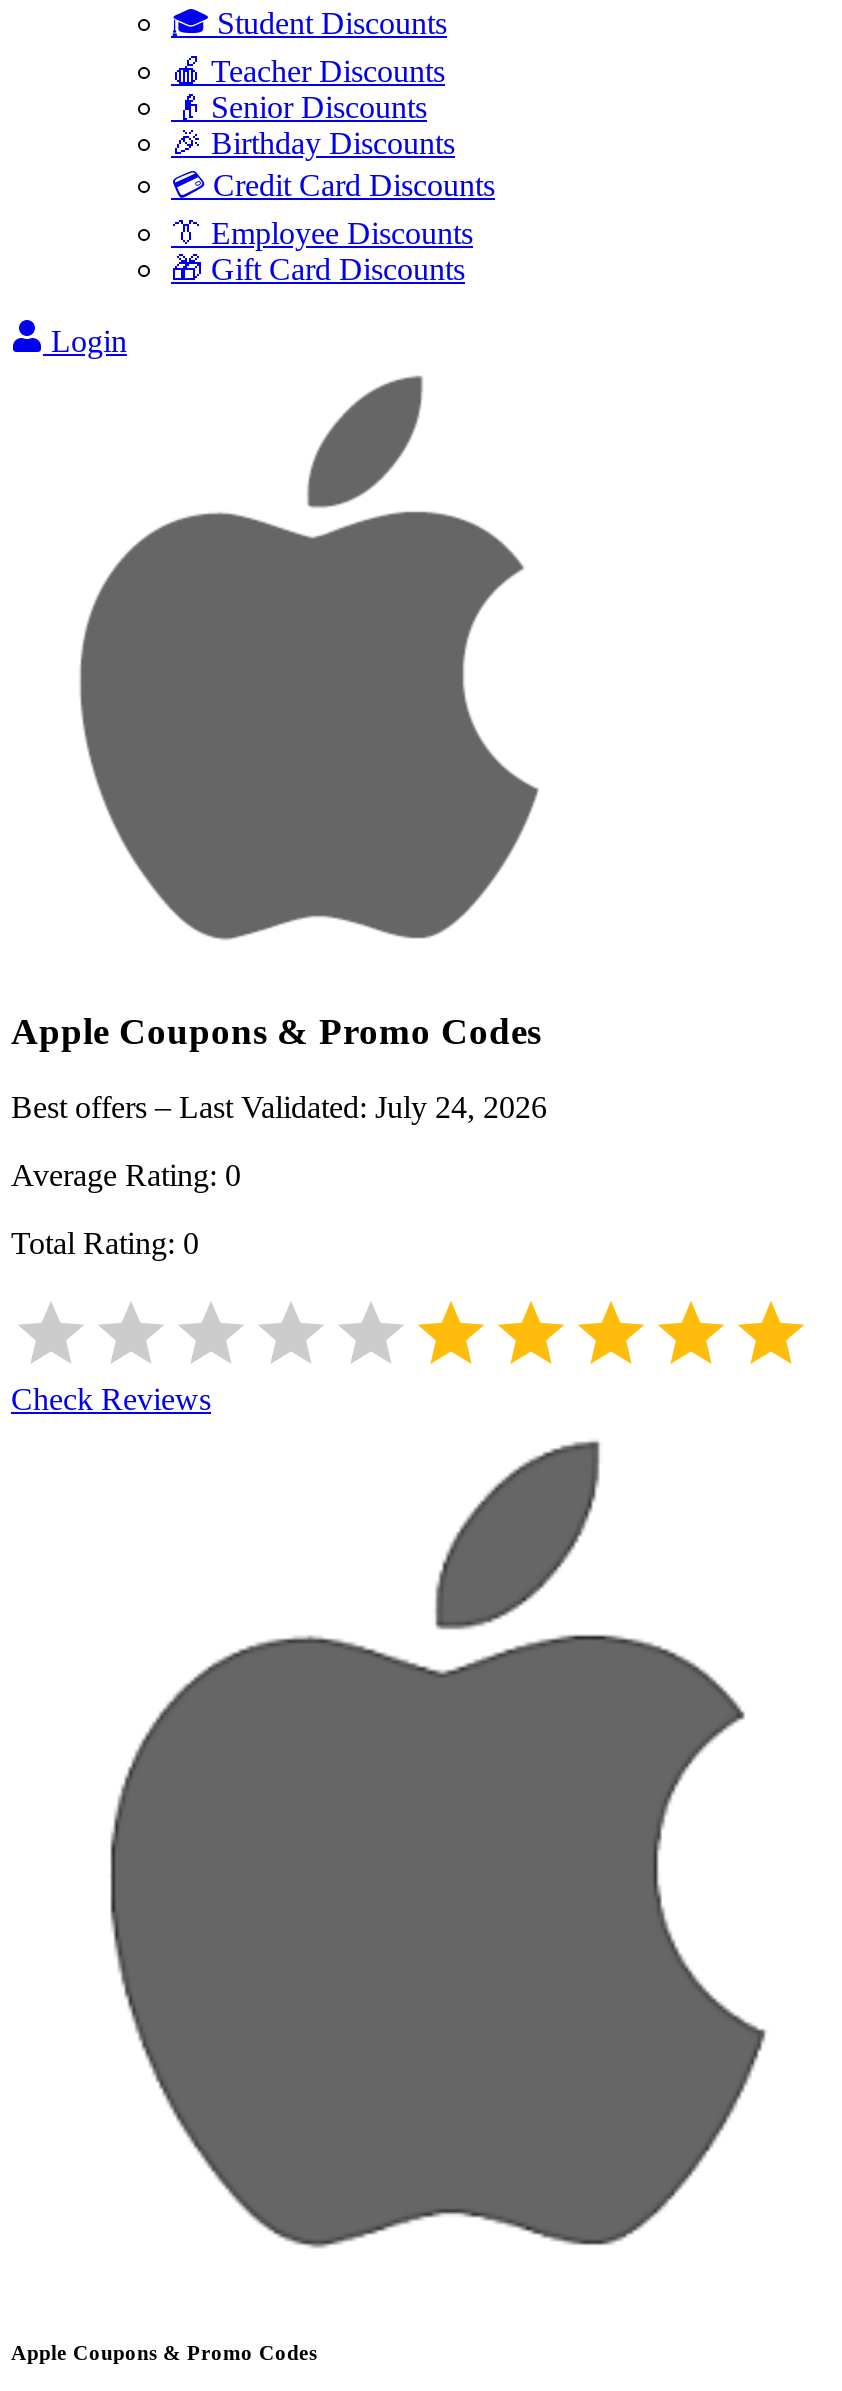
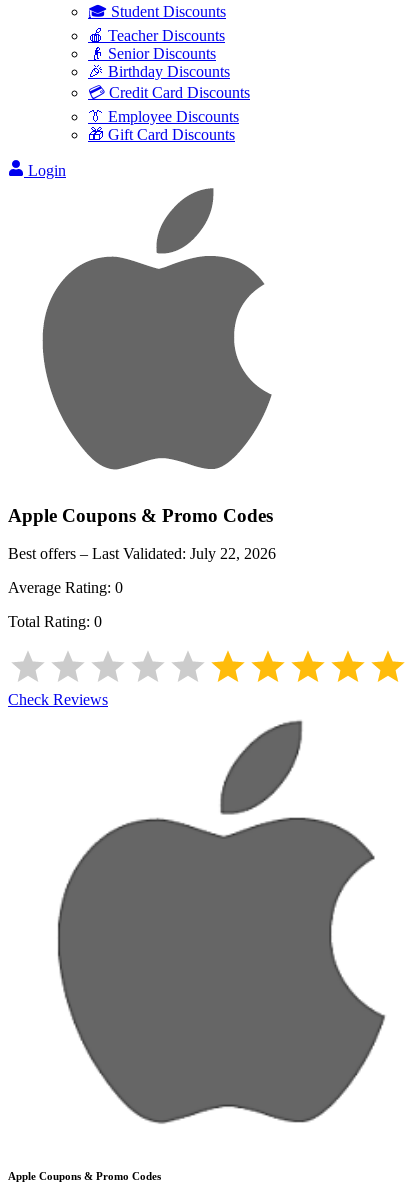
- Best offers – Last Validated: July 24, 2026
+ Best offers – Last Validated: July 22, 2026
